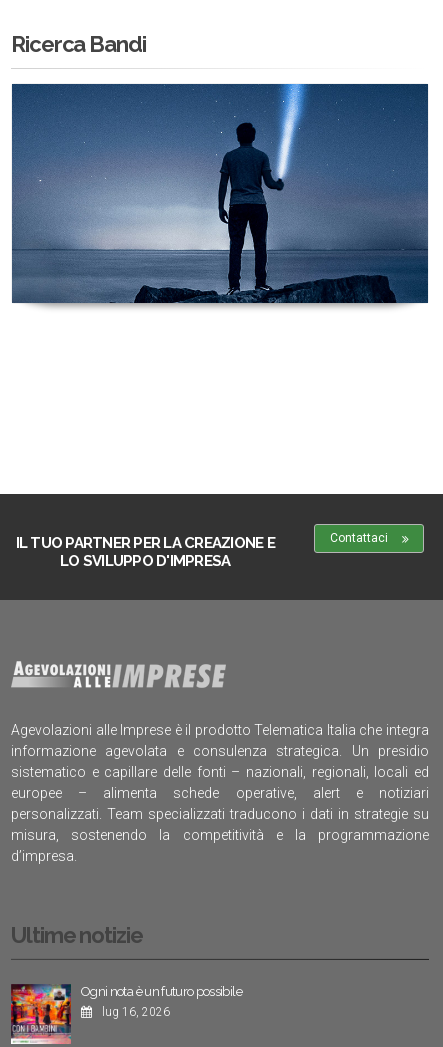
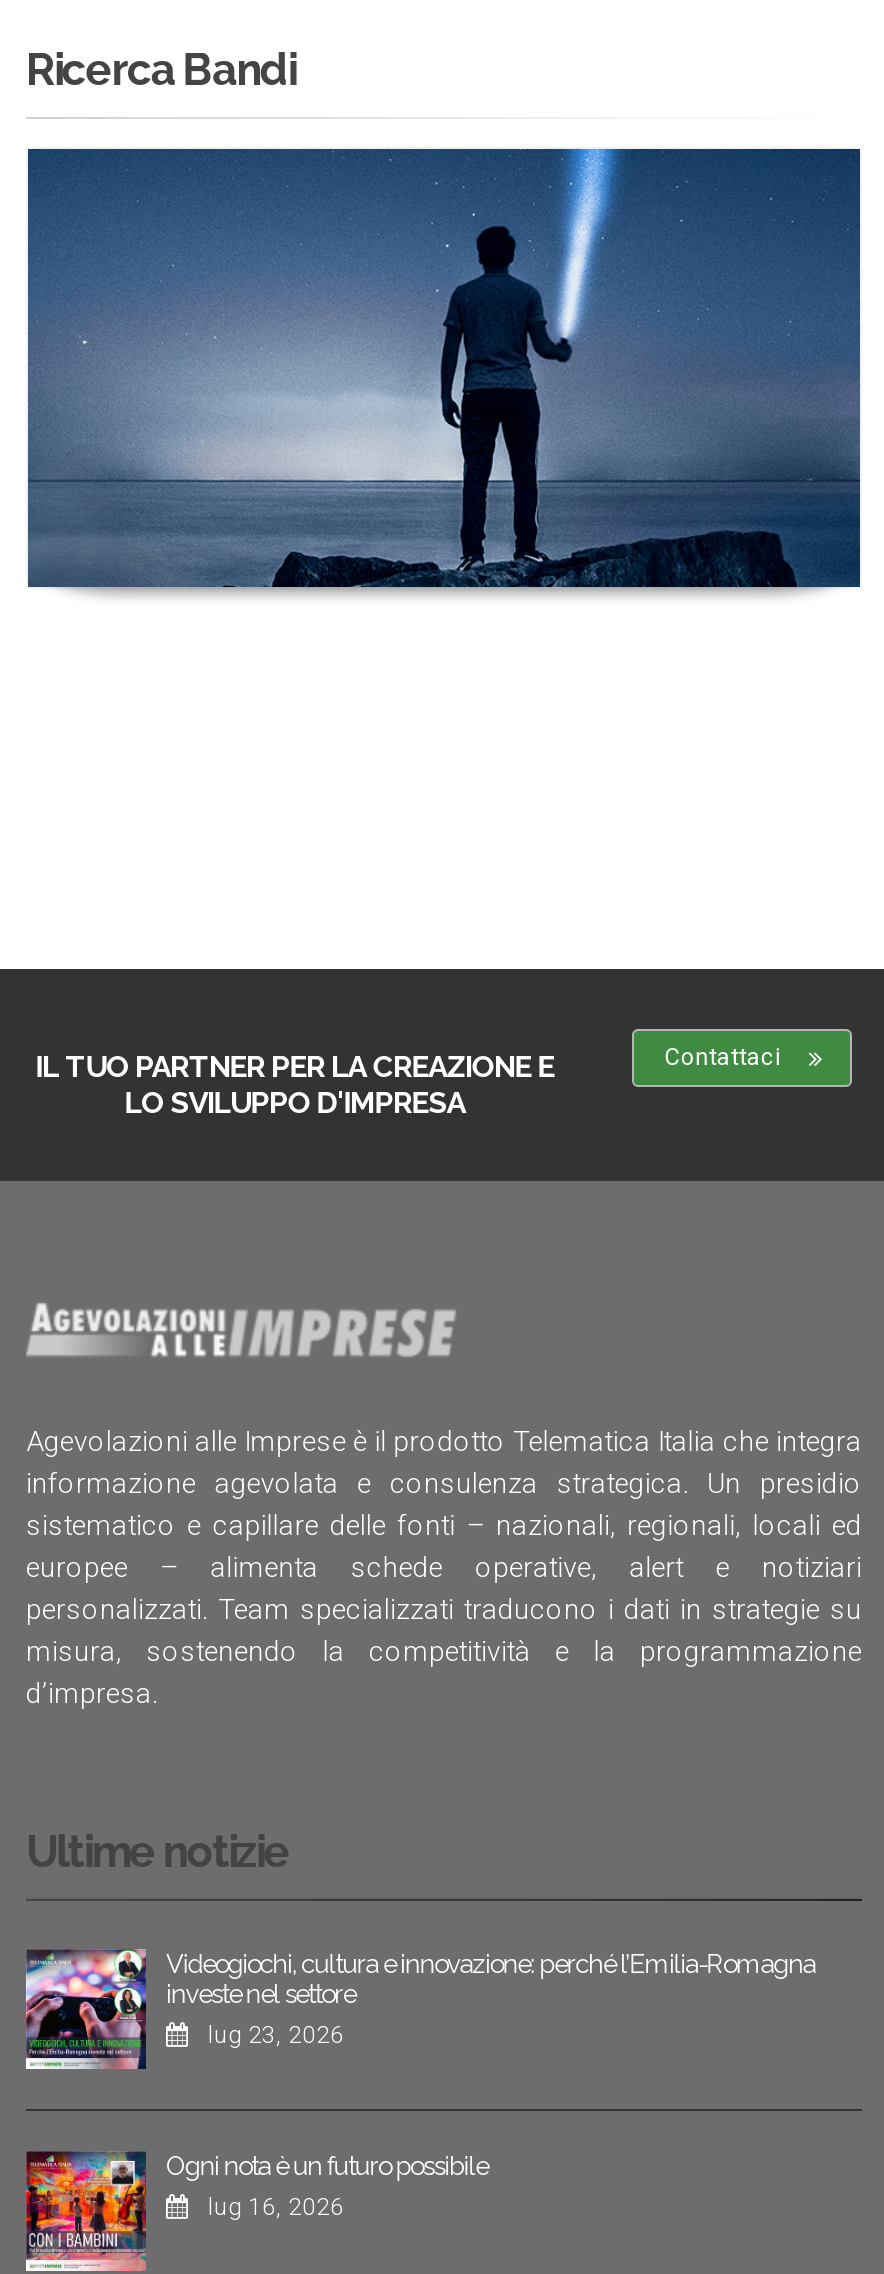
+ [image]
+ Videogiochi, cultura e innovazione: perché l’Emilia-Romagna
+ investe nel settore
+ lug 23, 2026
